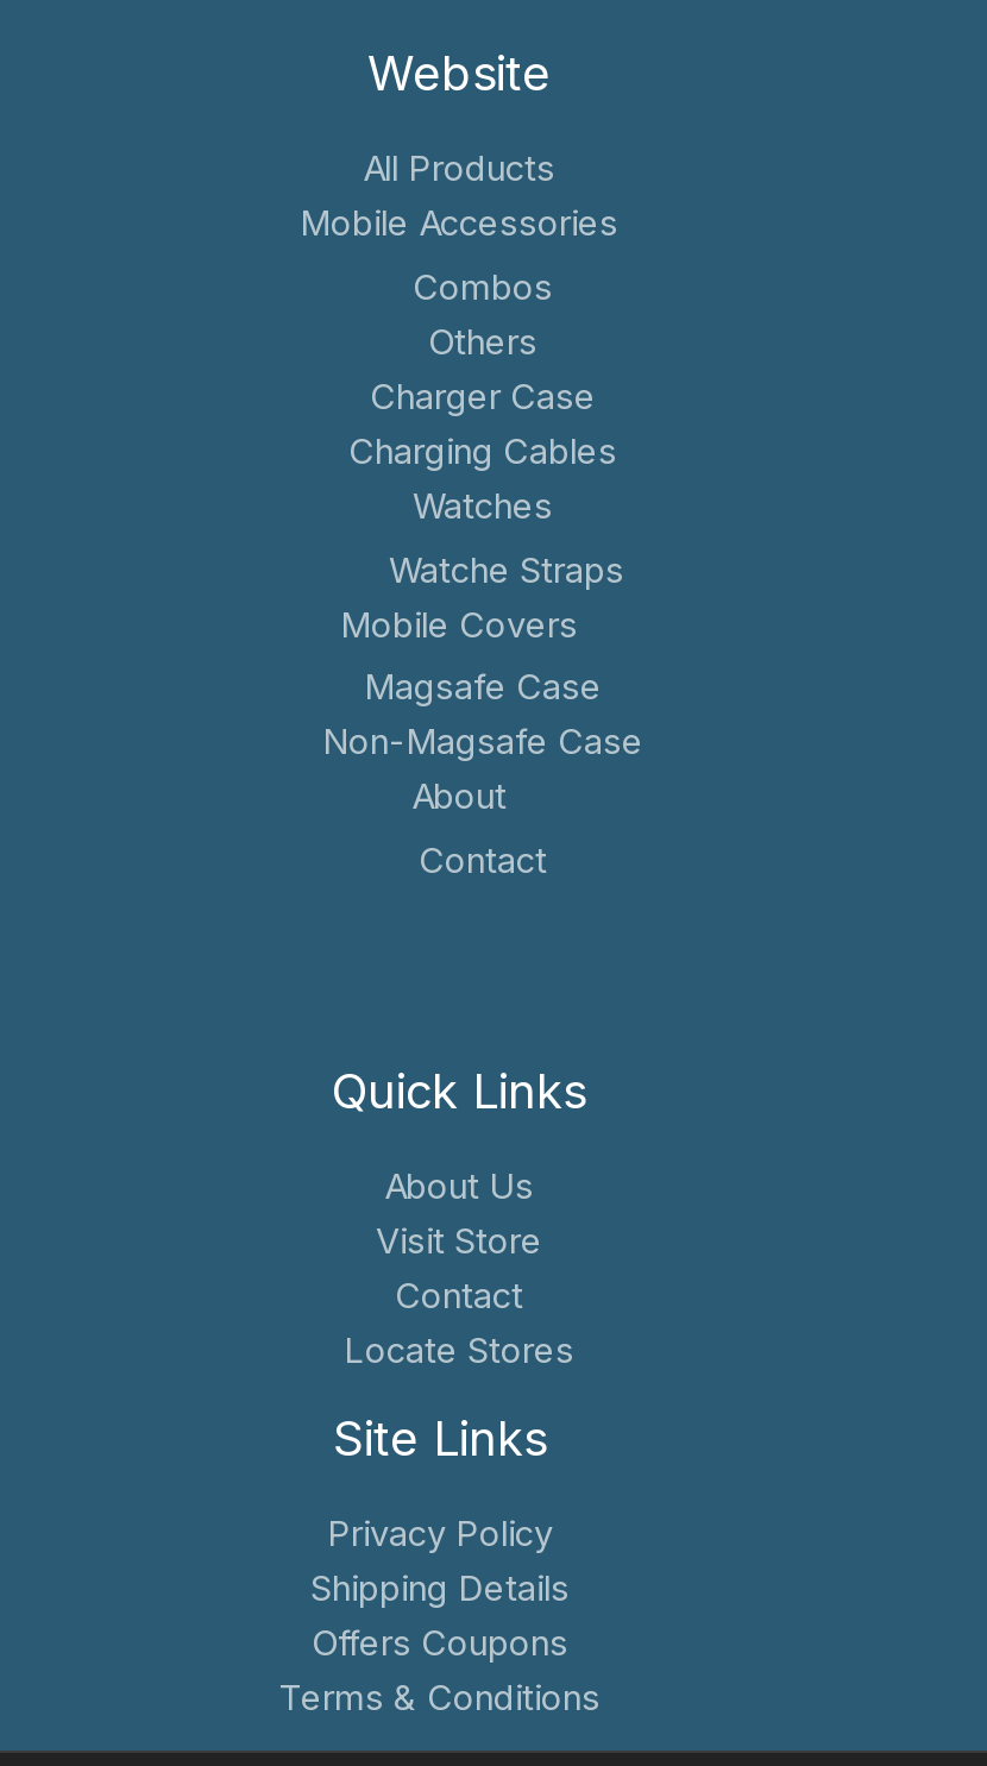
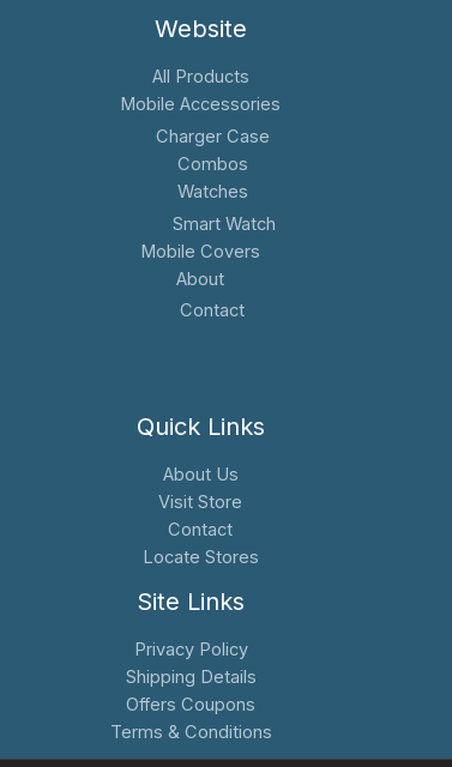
- Combos
- Others

- Charging Cables
+ Combos

- Watche Straps
+ Smart Watch

- Magsafe Case
- Non-Magsafe Case
